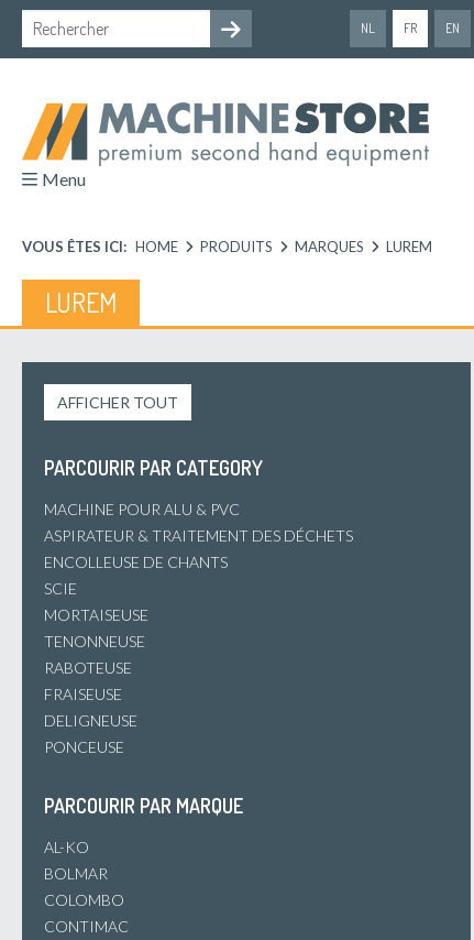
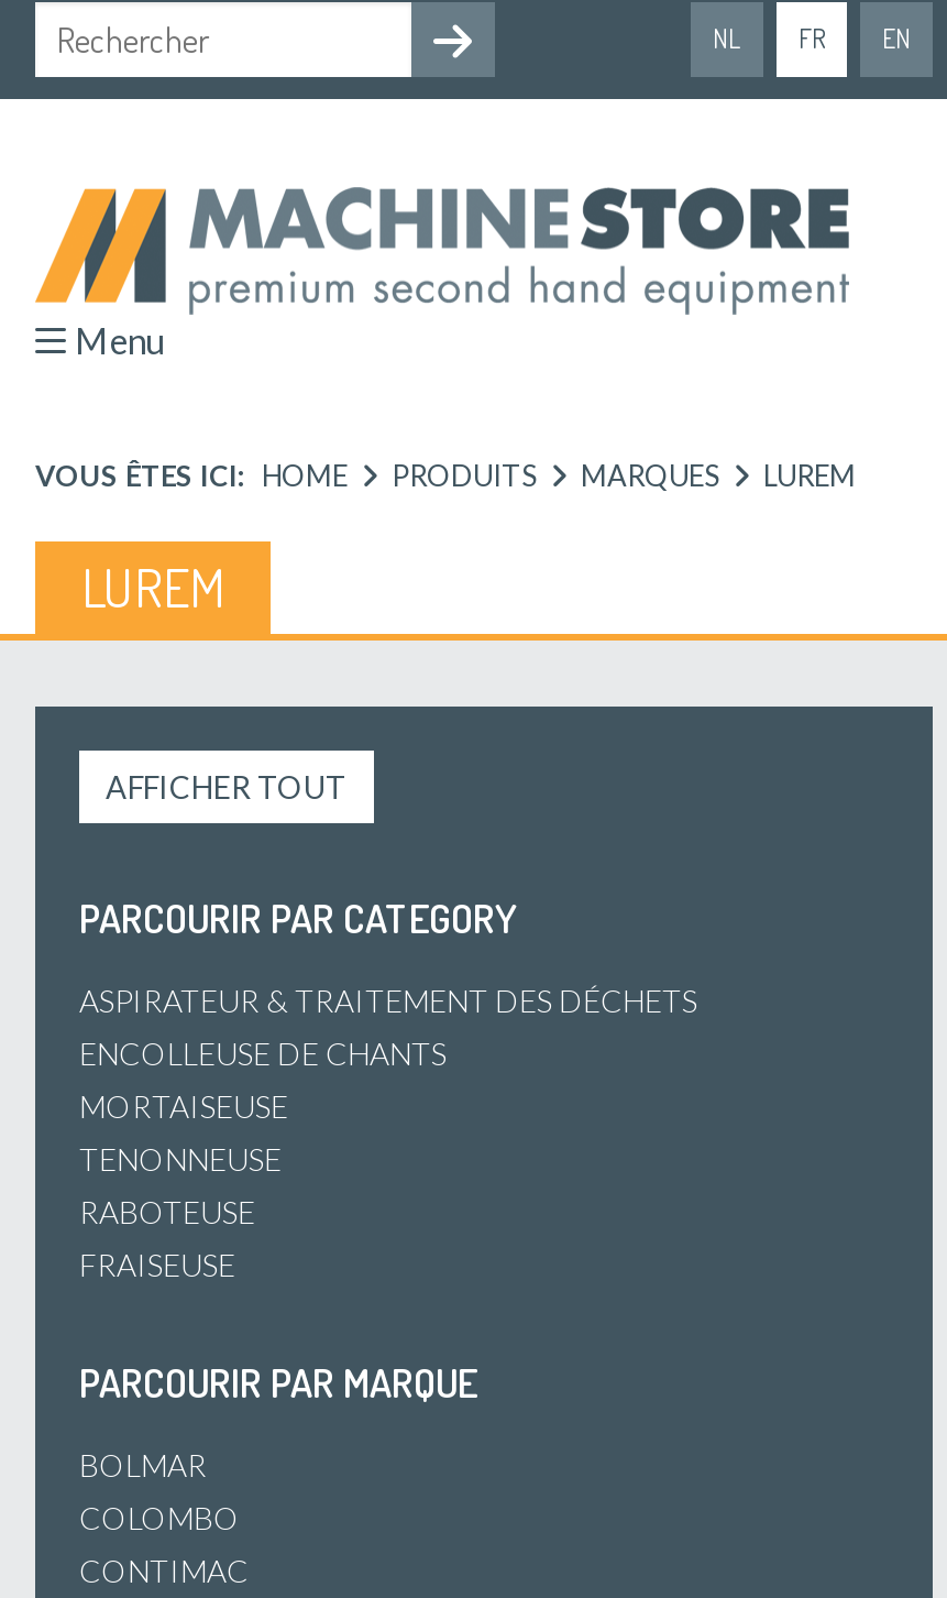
- MACHINE POUR ALU & PVC

- SCIE

- DELIGNEUSE
- PONCEUSE

- AL-KO
